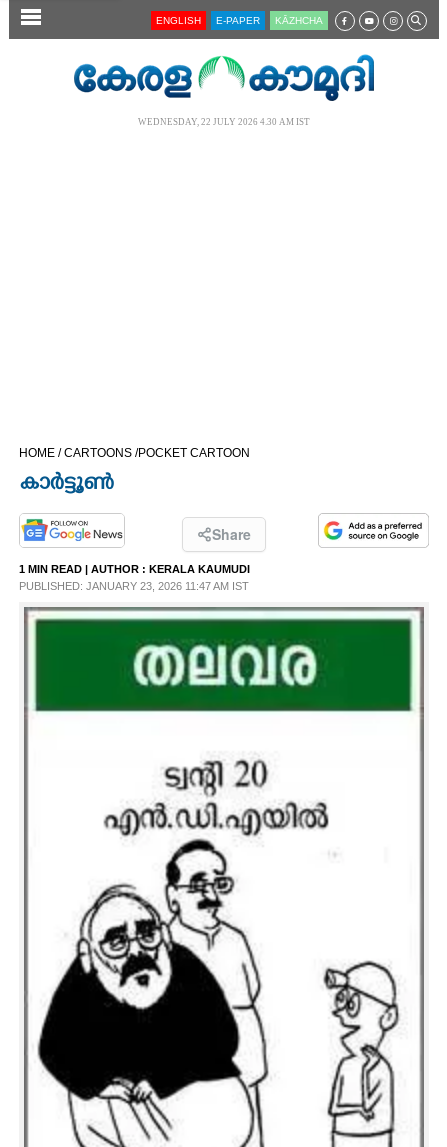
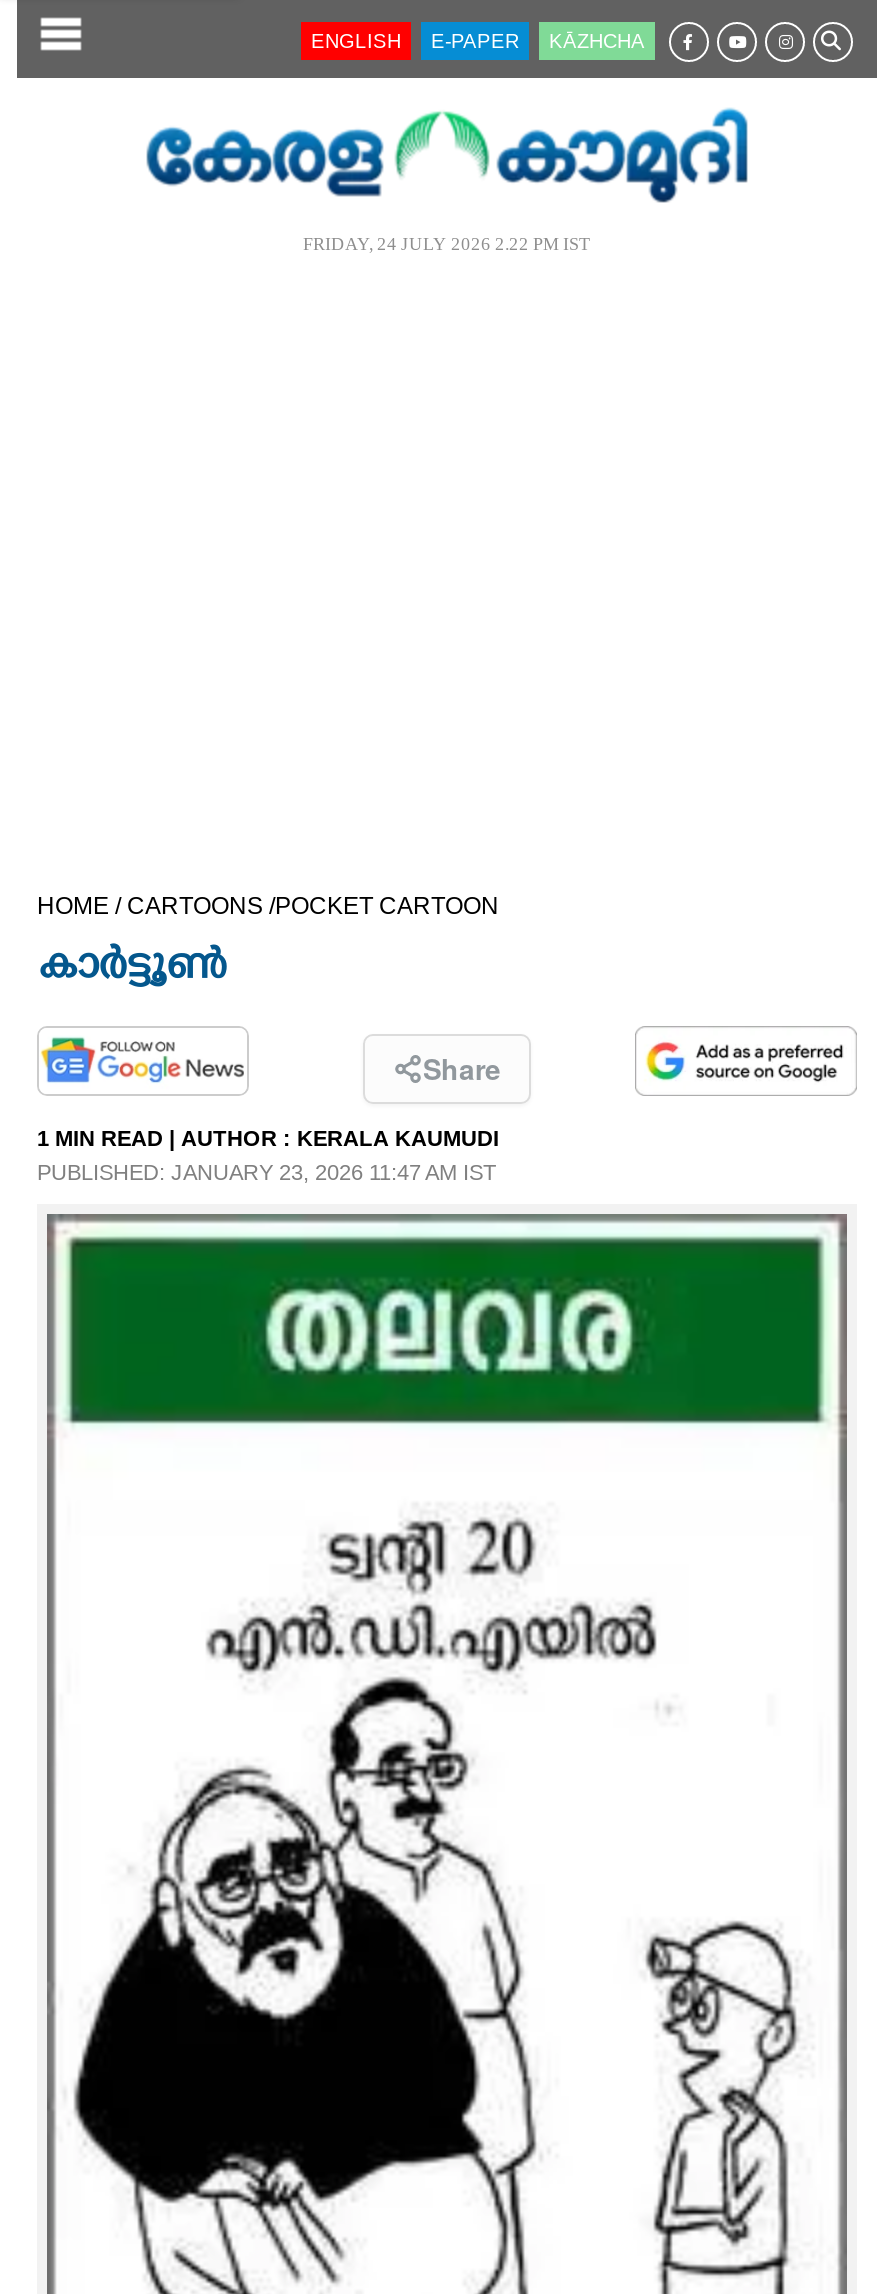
- WEDNESDAY, 22 JULY 2026 4.30 AM IST
+ FRIDAY, 24 JULY 2026 2.22 PM IST
